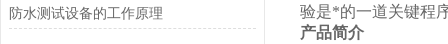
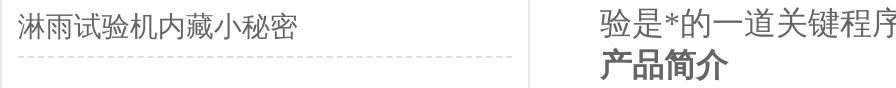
- 防水测试设备的工作原理
+ 淋雨试验机内藏小秘密
